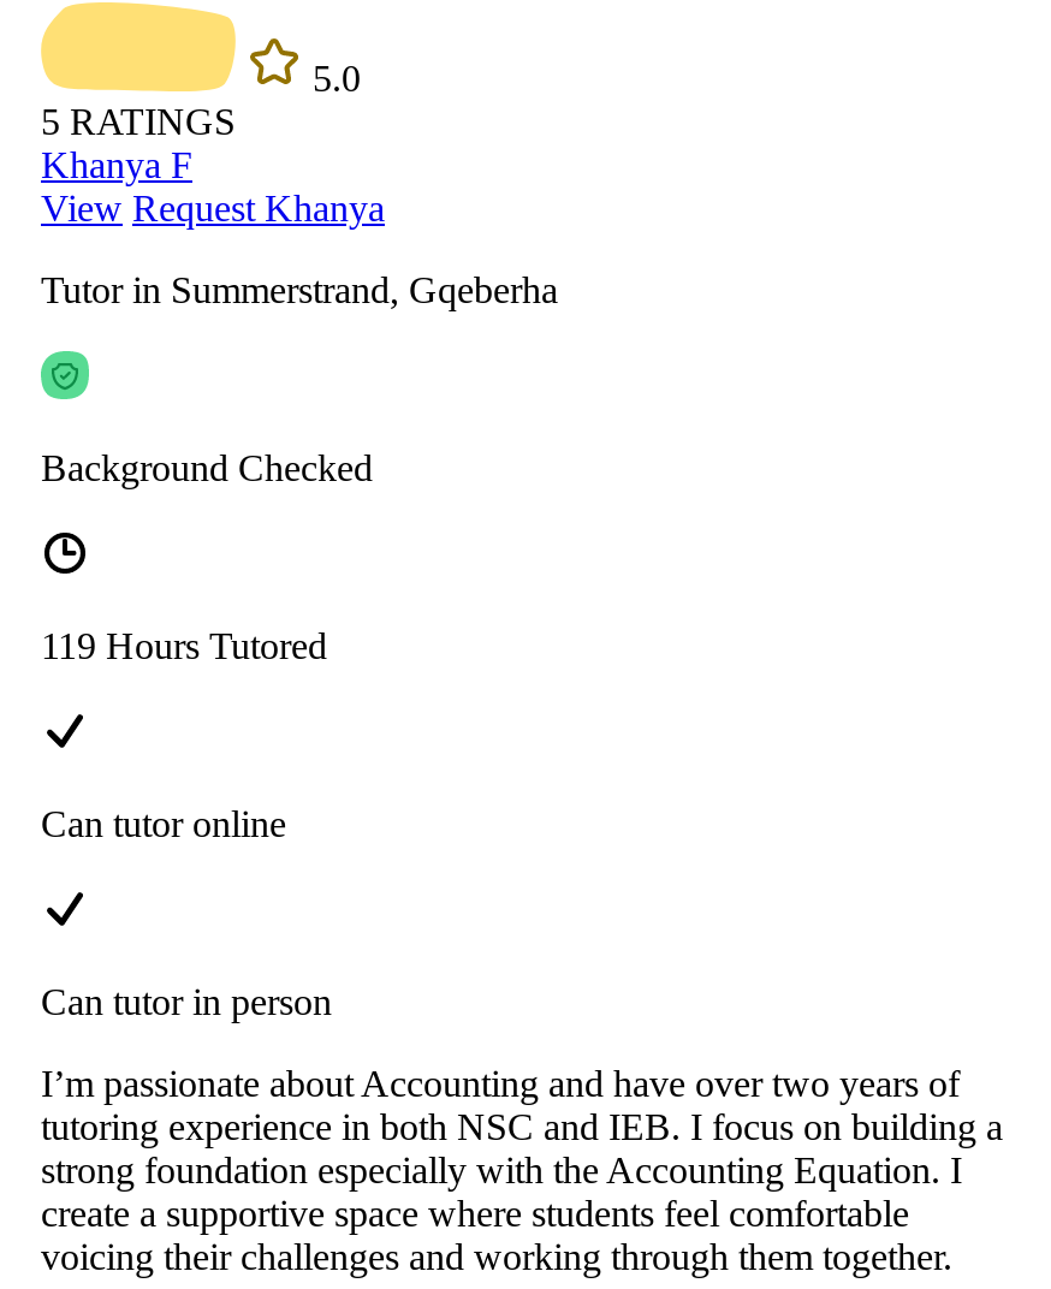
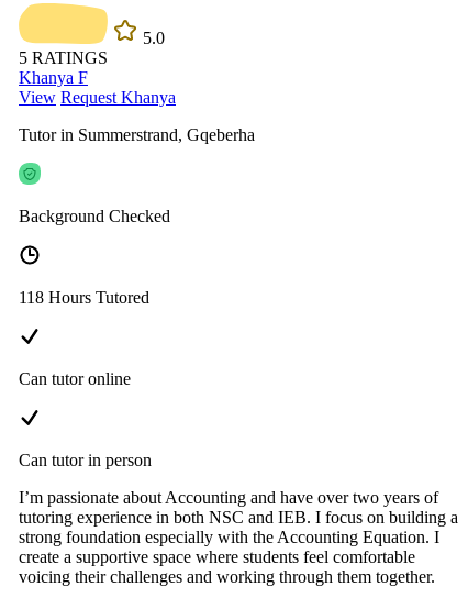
- 119 Hours Tutored
+ 118 Hours Tutored
